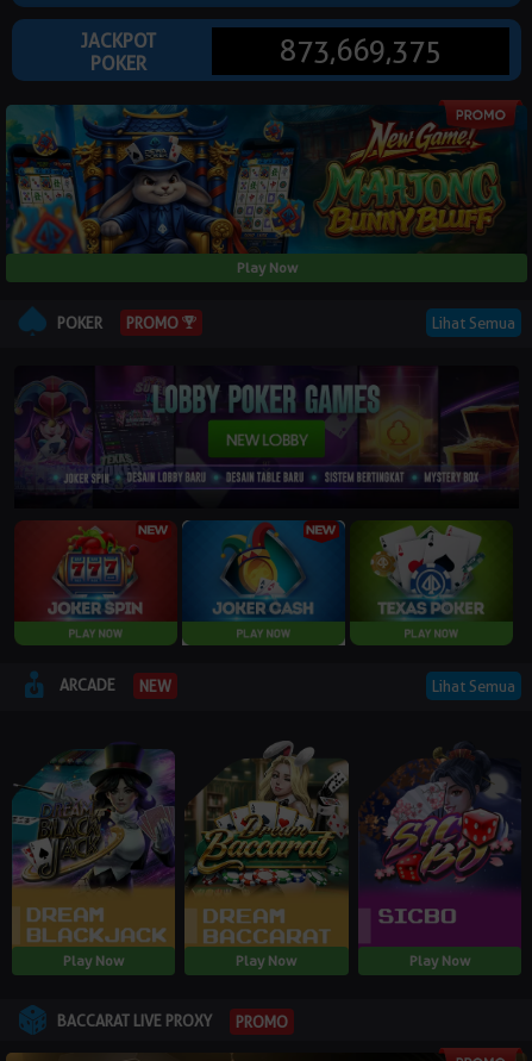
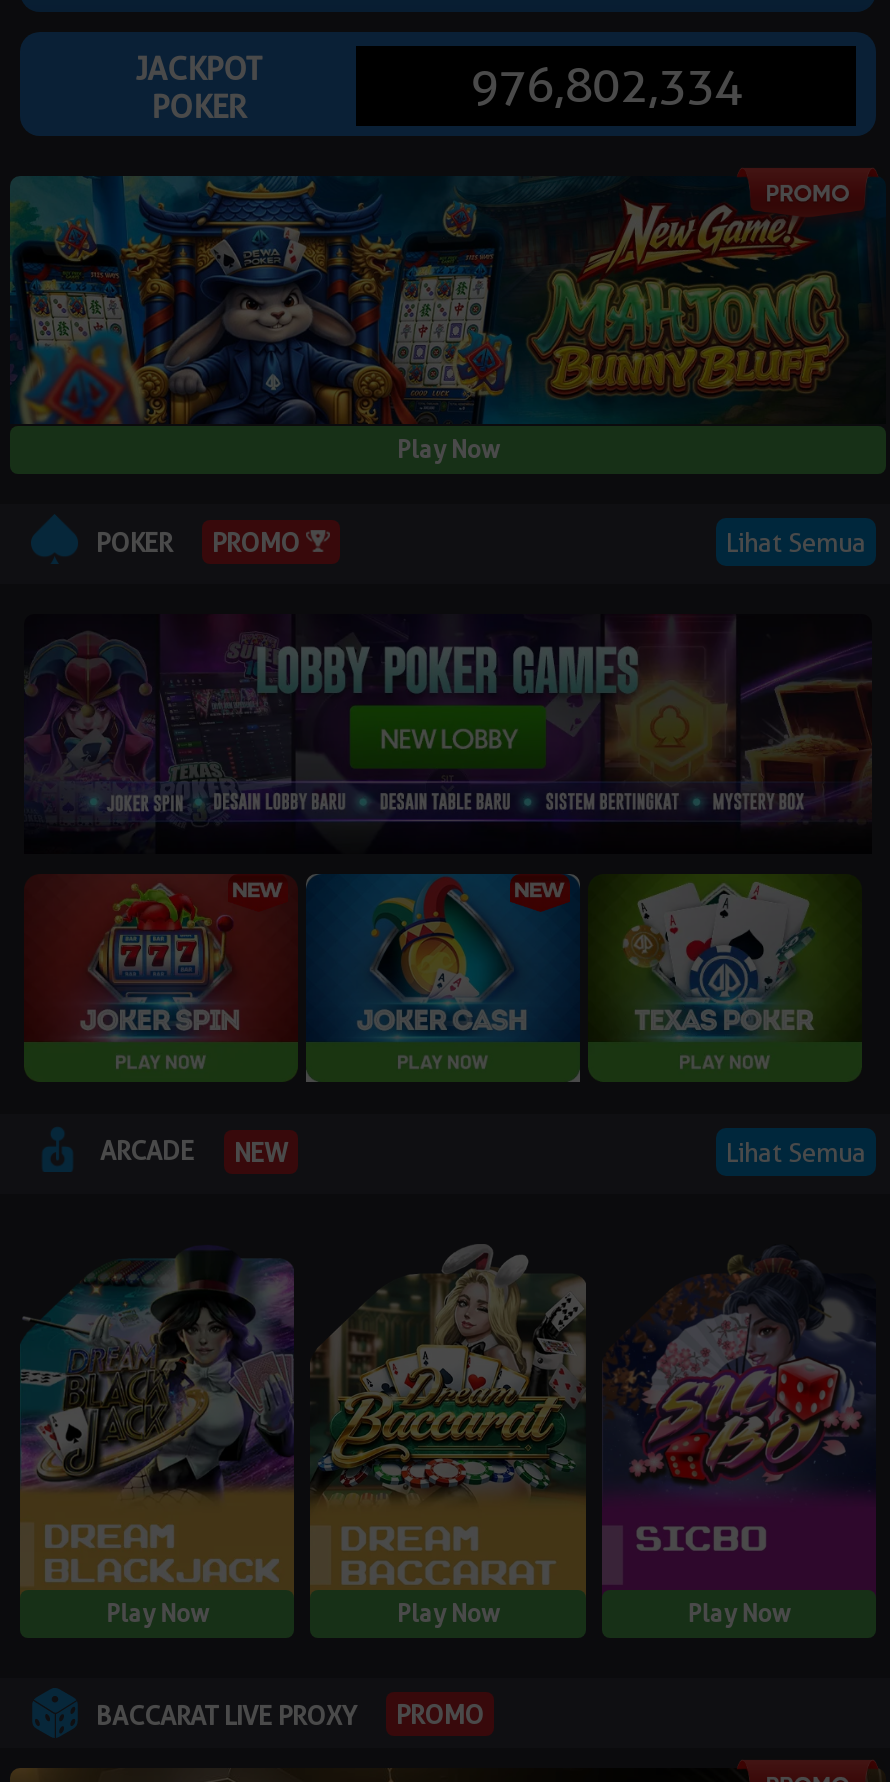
- 873,669,375
+ 976,802,334
